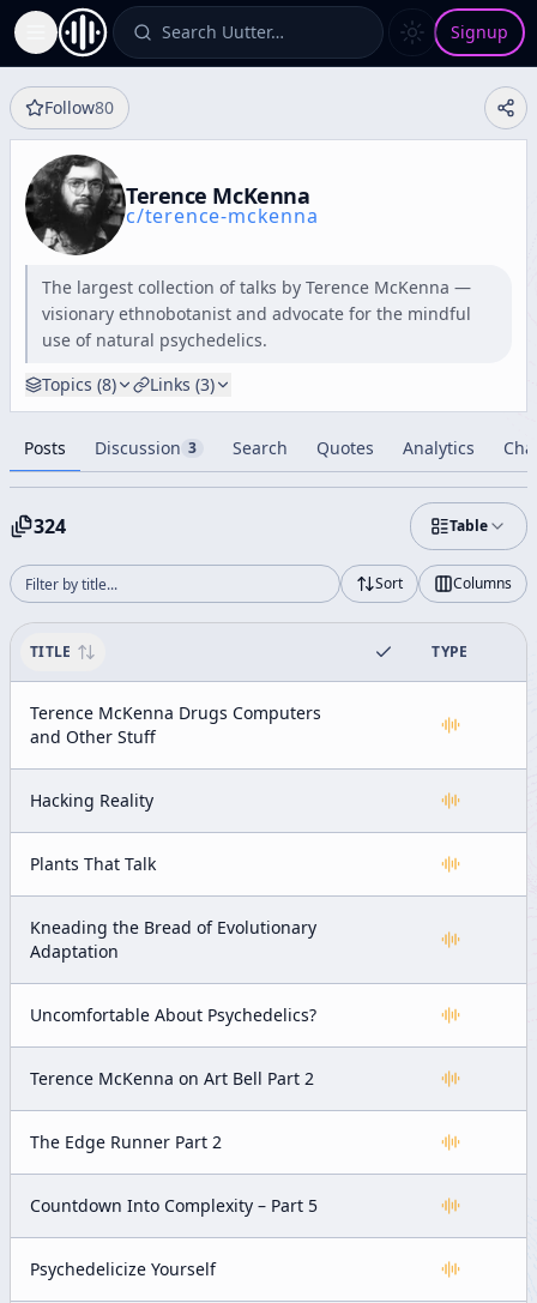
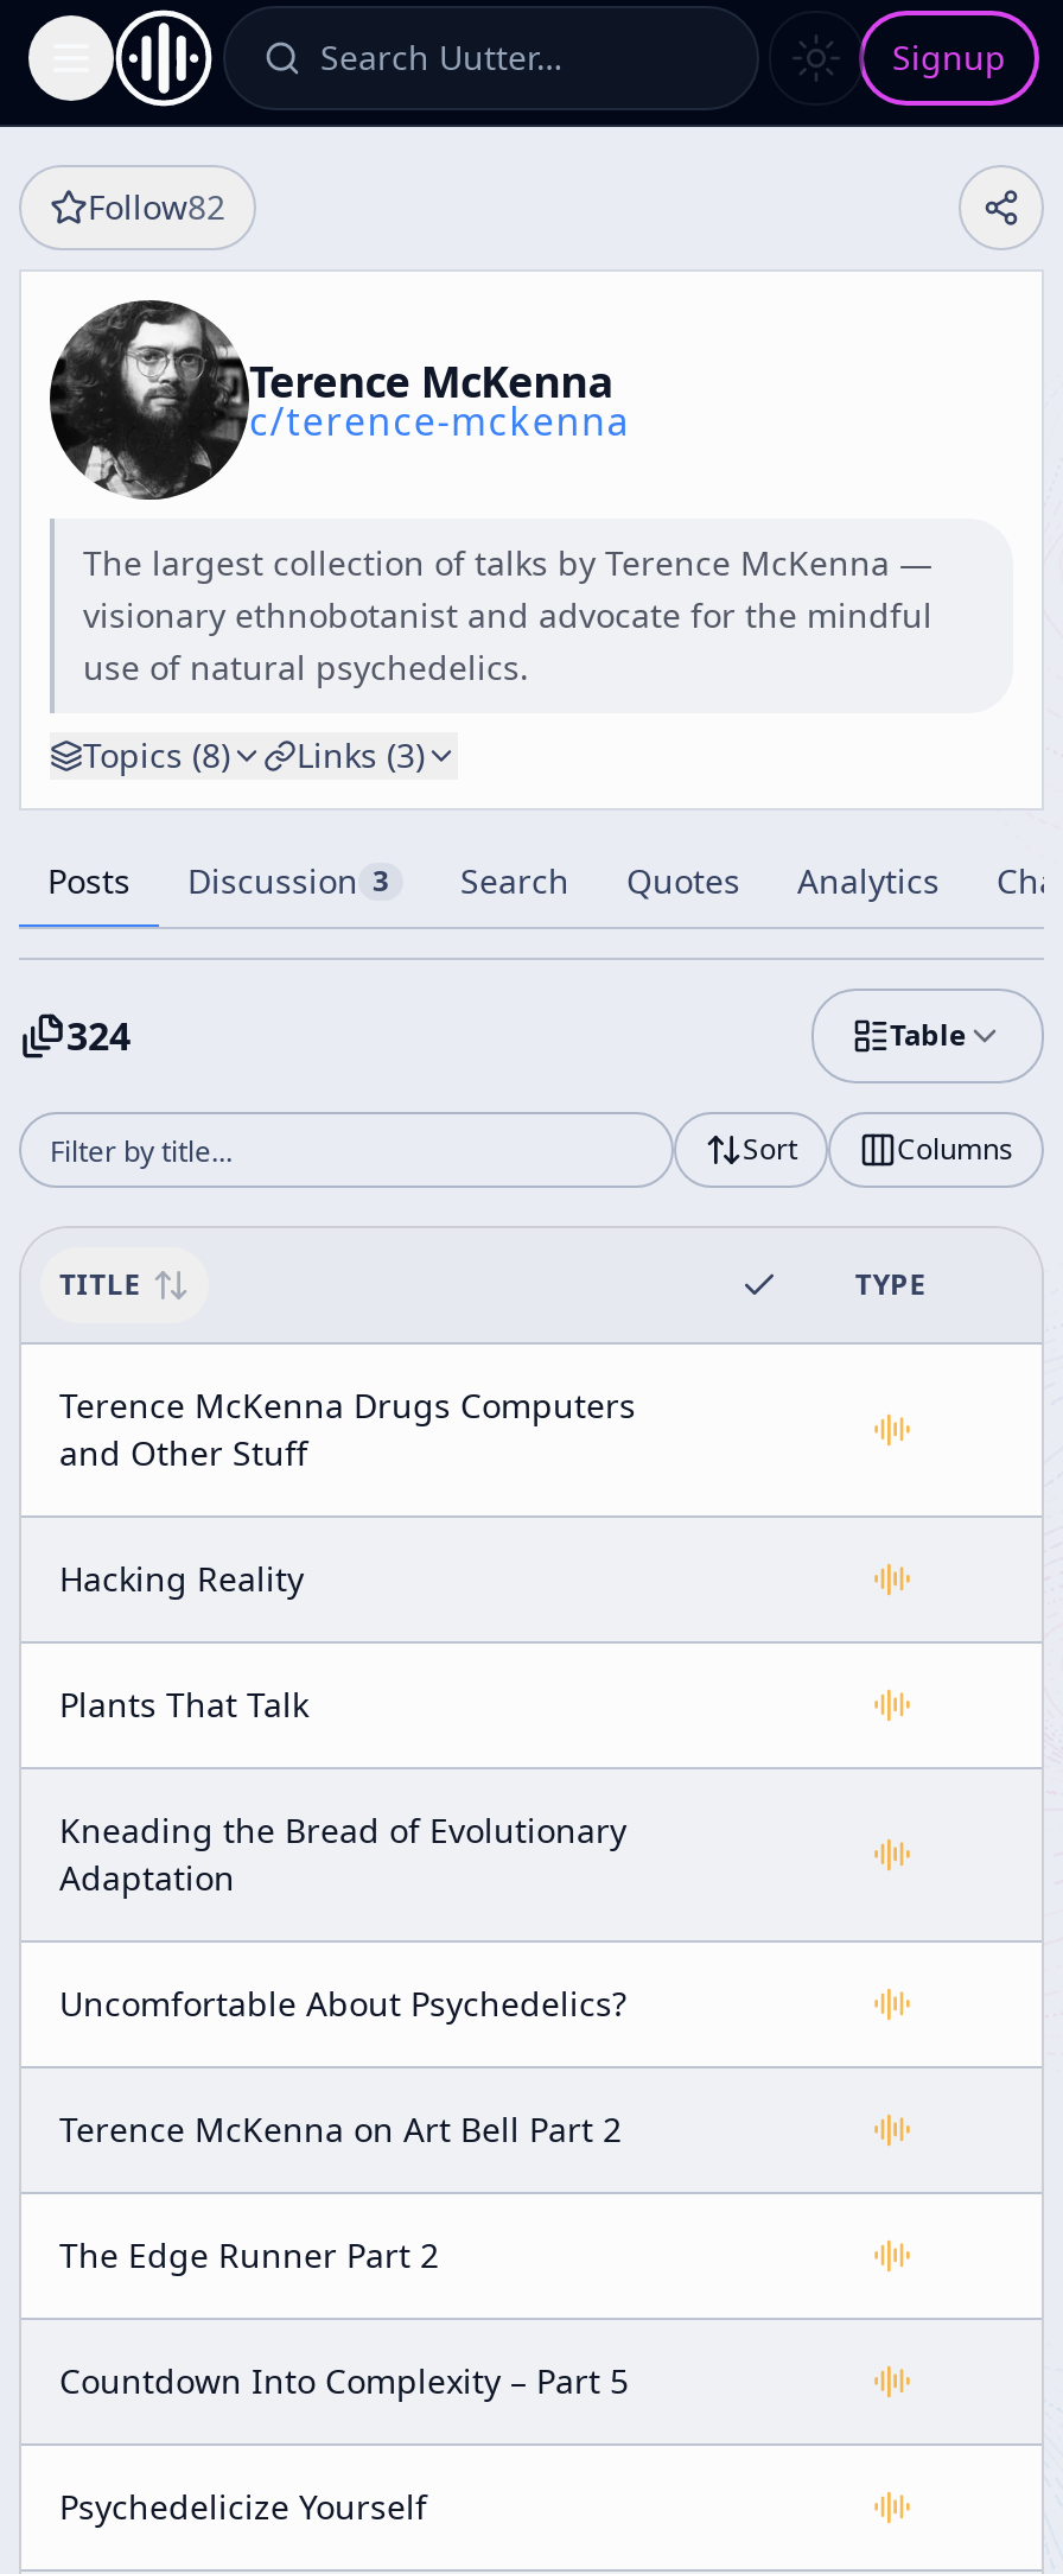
- Follow80
+ Follow82
